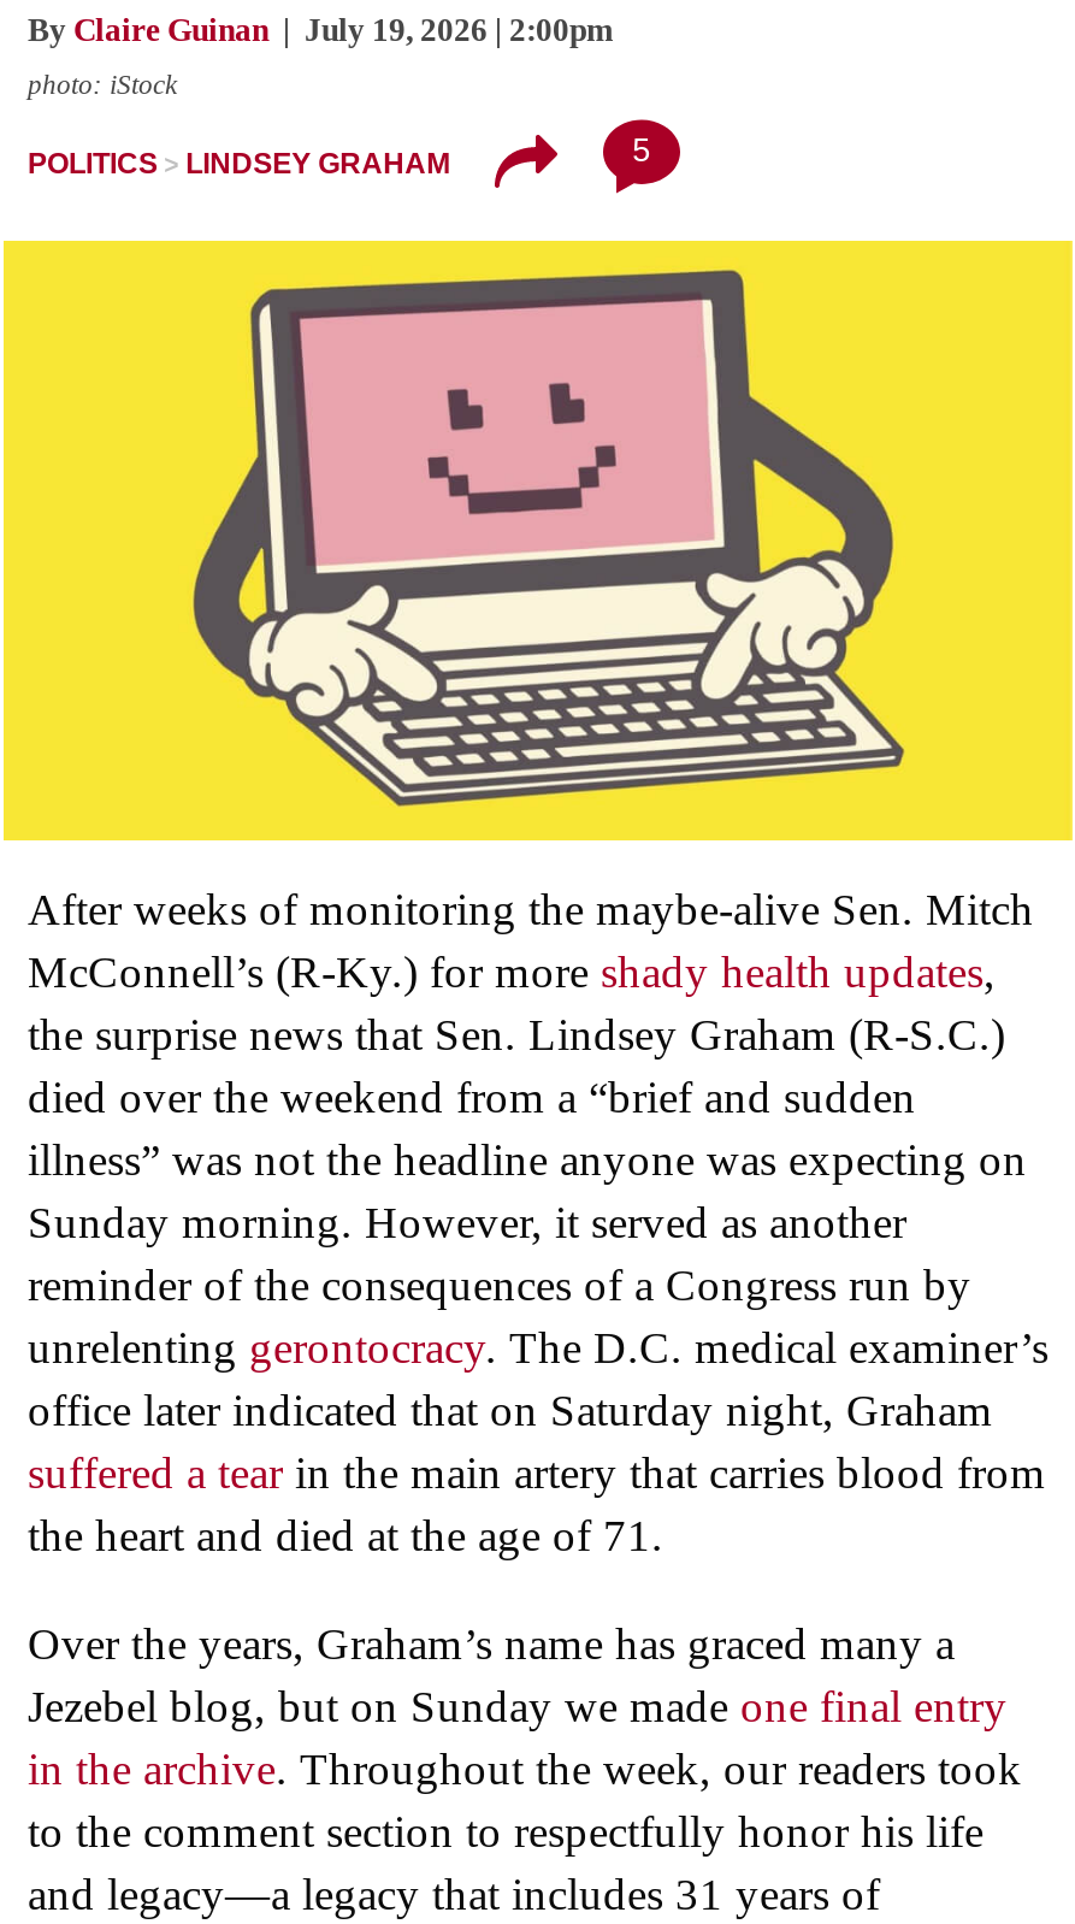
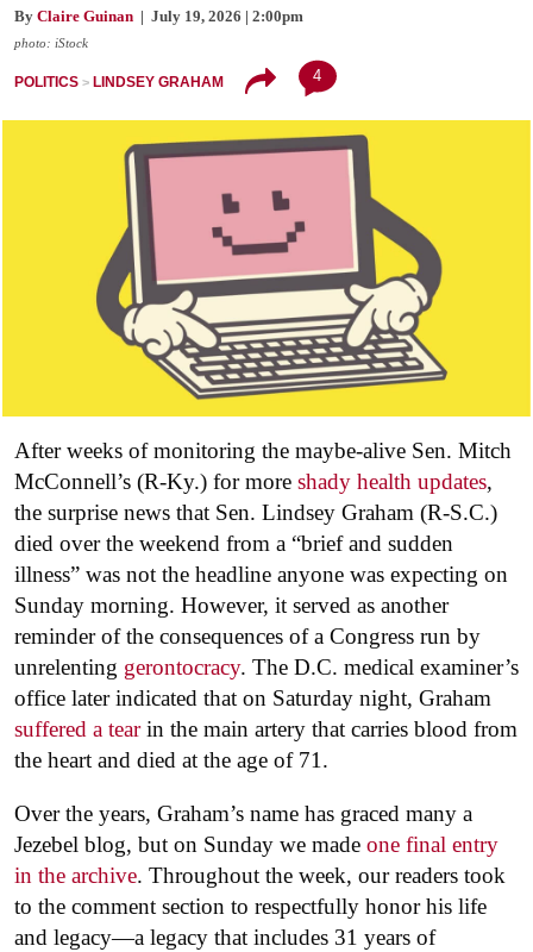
- 5
+ 4
